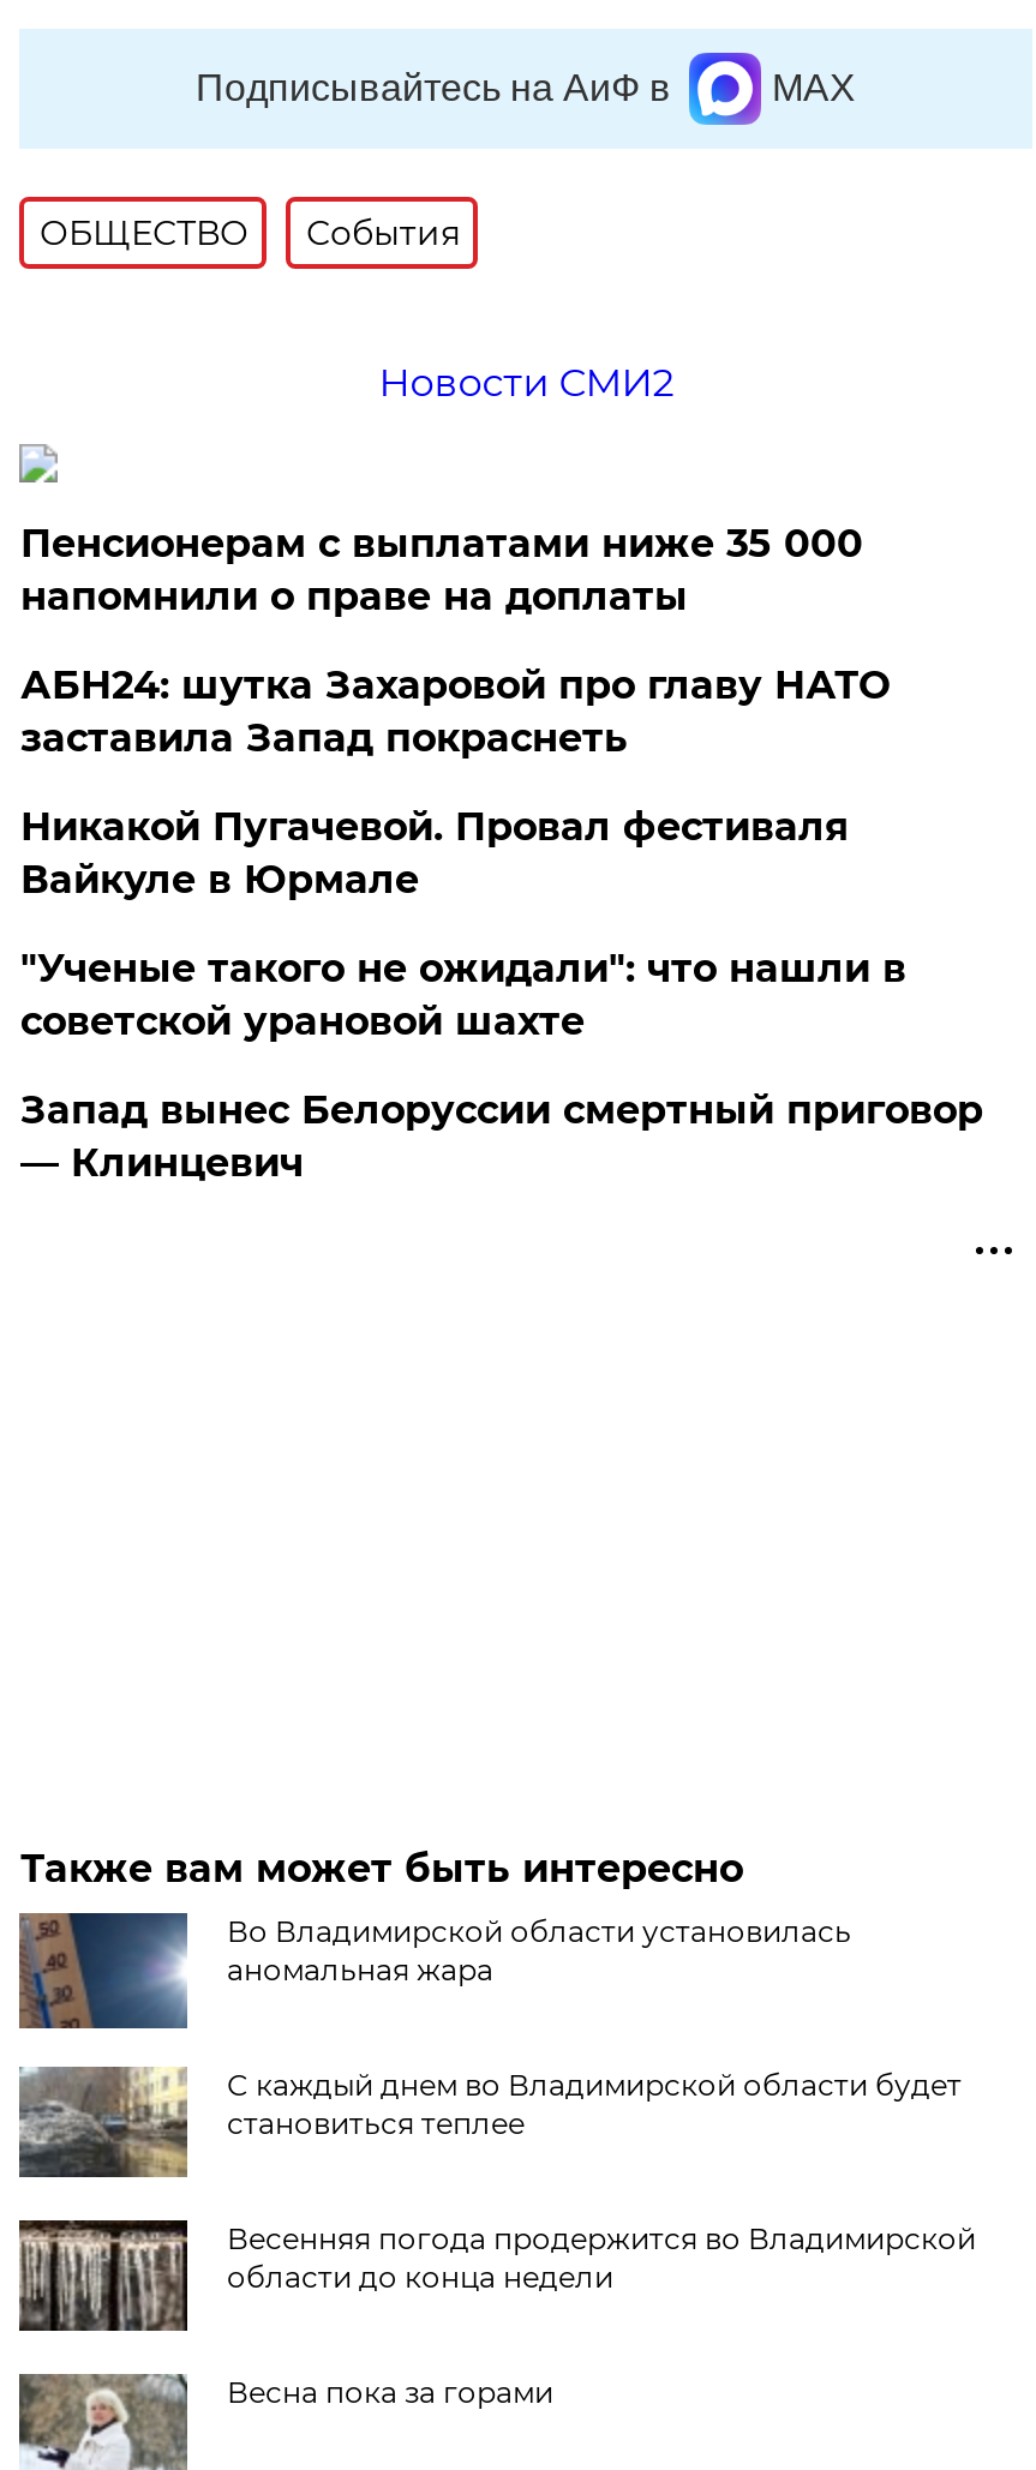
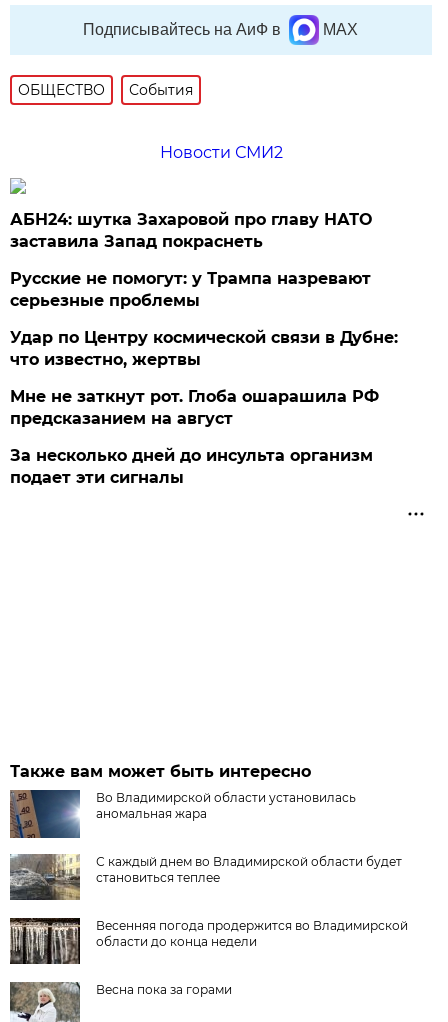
- Пенсионерам с выплатами ниже 35 000
- напомнили о праве на доплаты

moved up: АБН24: шутка Захаровой про главу НАТО | заставила Запад покраснеть

- Никакой Пугачевой. Провал фестиваля
- Вайкуле в Юрмале
- "Ученые такого не ожидали": что нашли в
- советской урановой шахте
- Запад вынес Белоруссии смертный приговор
- — Клинцевич
+ Русские не помогут: у Трампа назревают
+ серьезные проблемы
+ Удар по Центру космической связи в Дубне:
+ что известно, жертвы
+ Мне не заткнут рот. Глоба ошарашила РФ
+ предсказанием на август
+ За несколько дней до инсульта организм
+ подает эти сигналы
